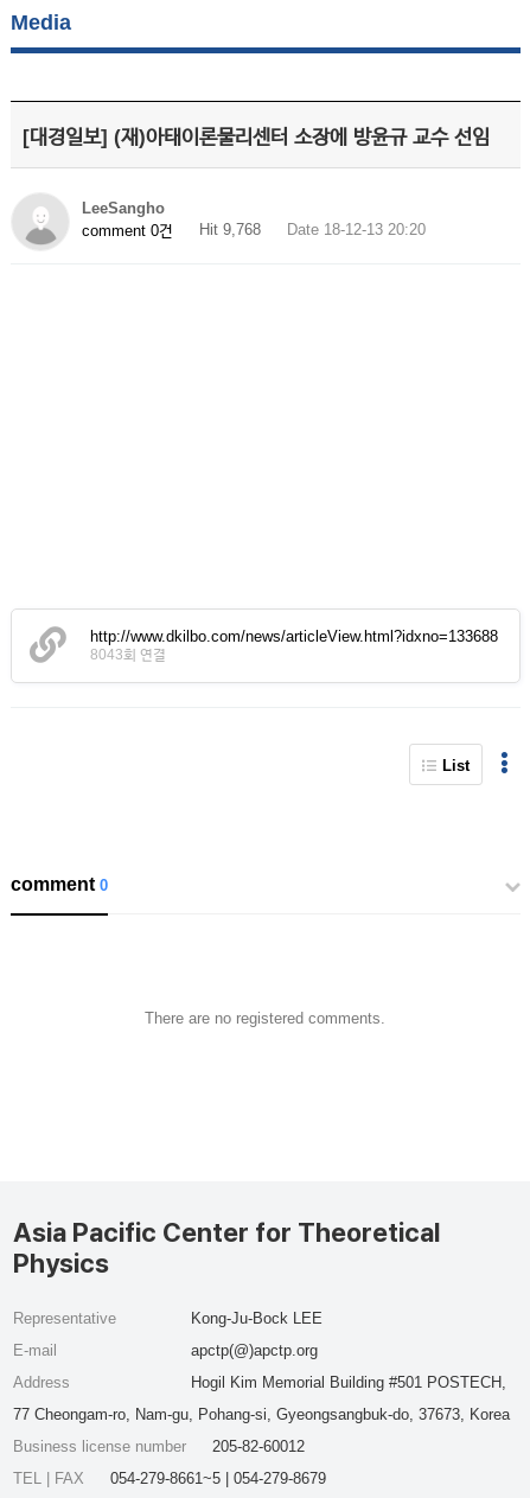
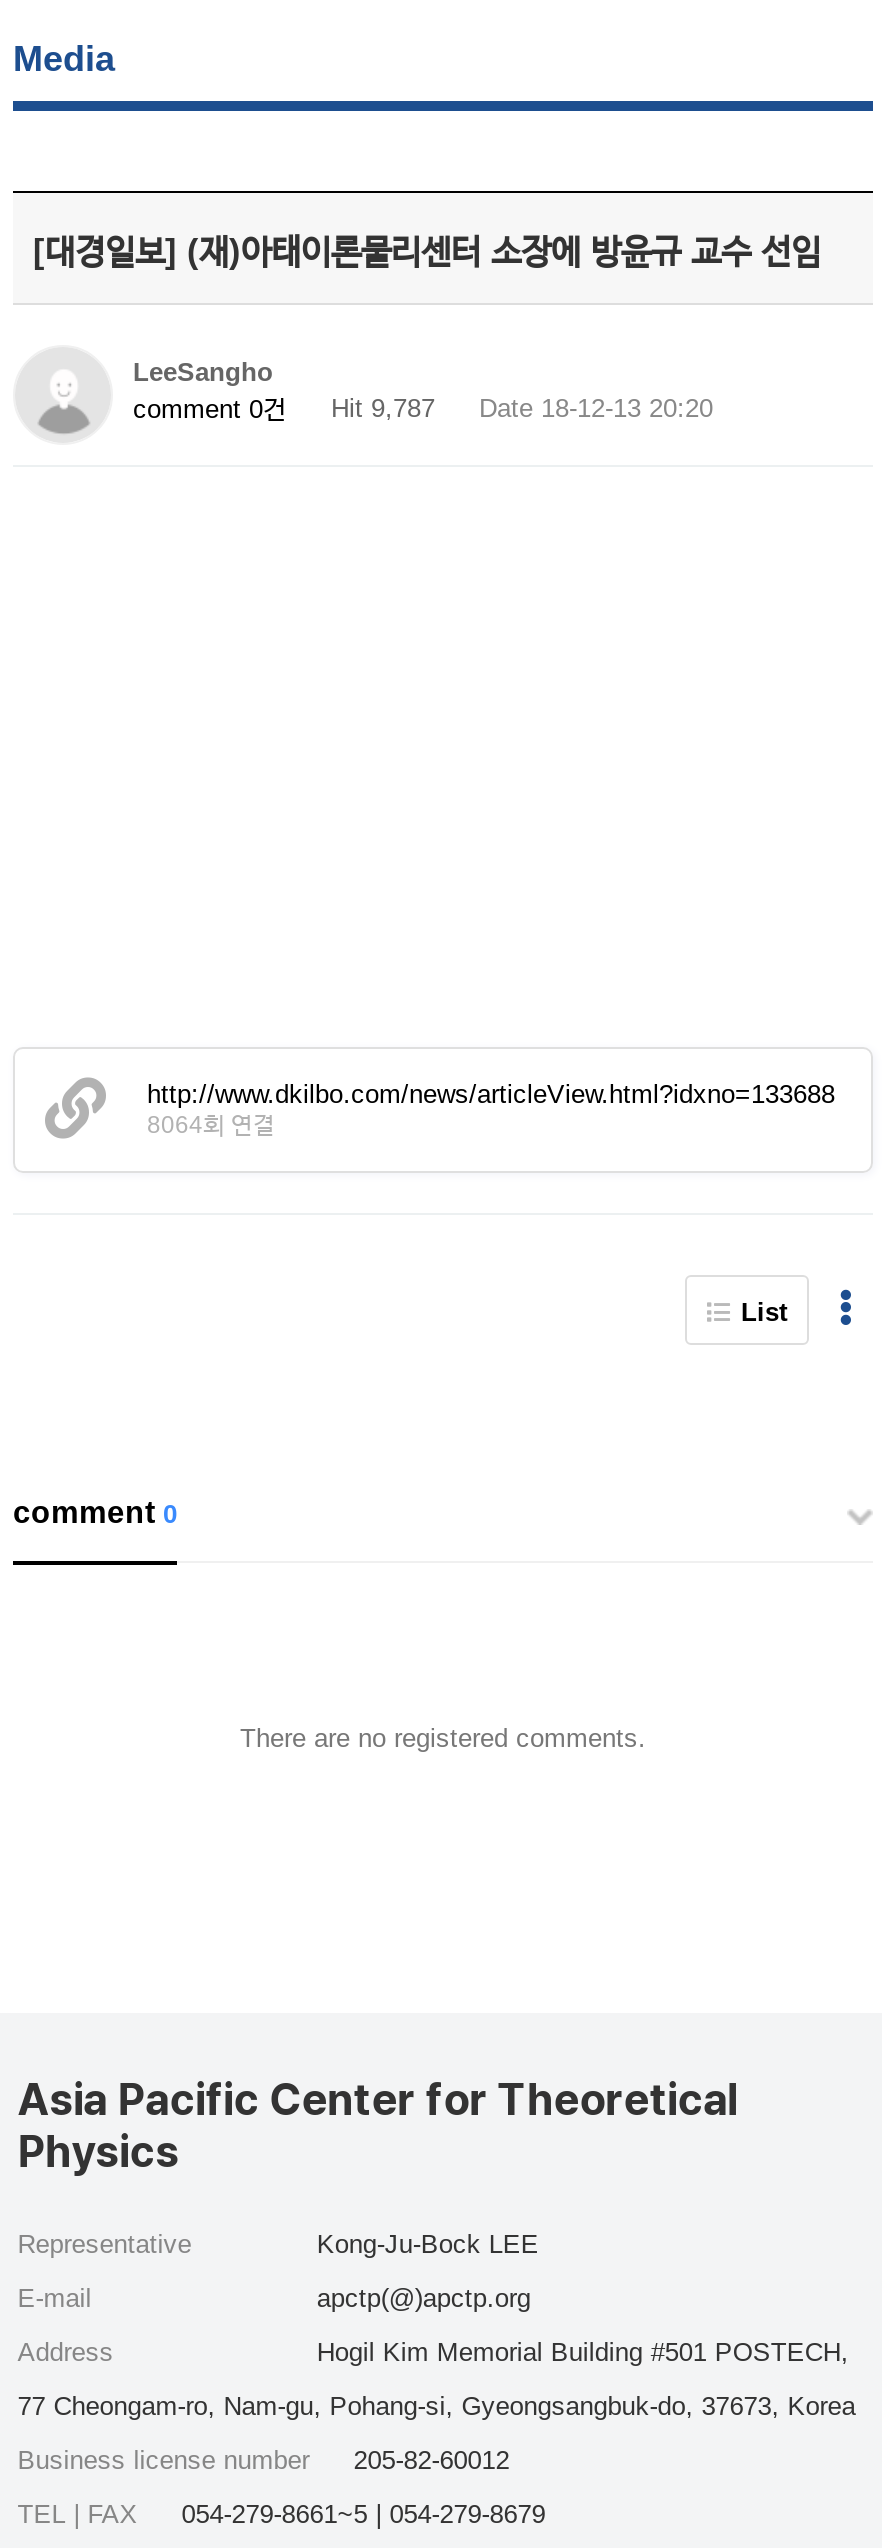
- comment 0건 Hit 9,768 Date 18-12-13 20:20
+ comment 0건 Hit 9,787 Date 18-12-13 20:20

- 8043회 연결
+ 8064회 연결
